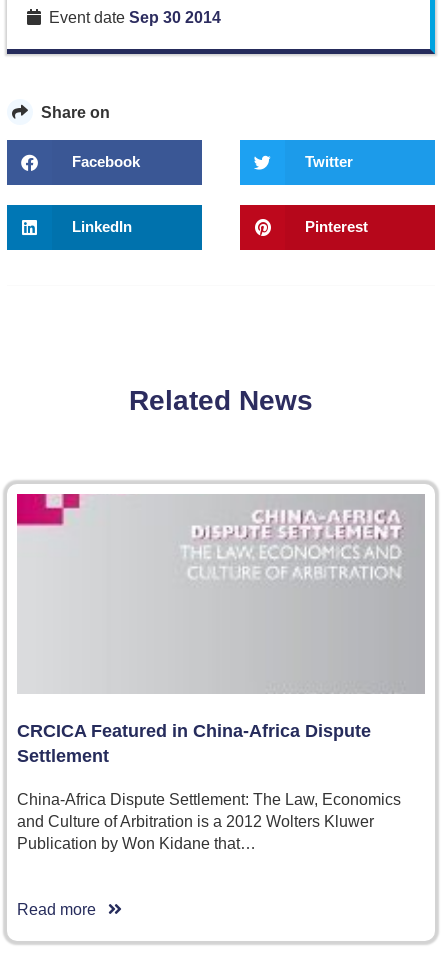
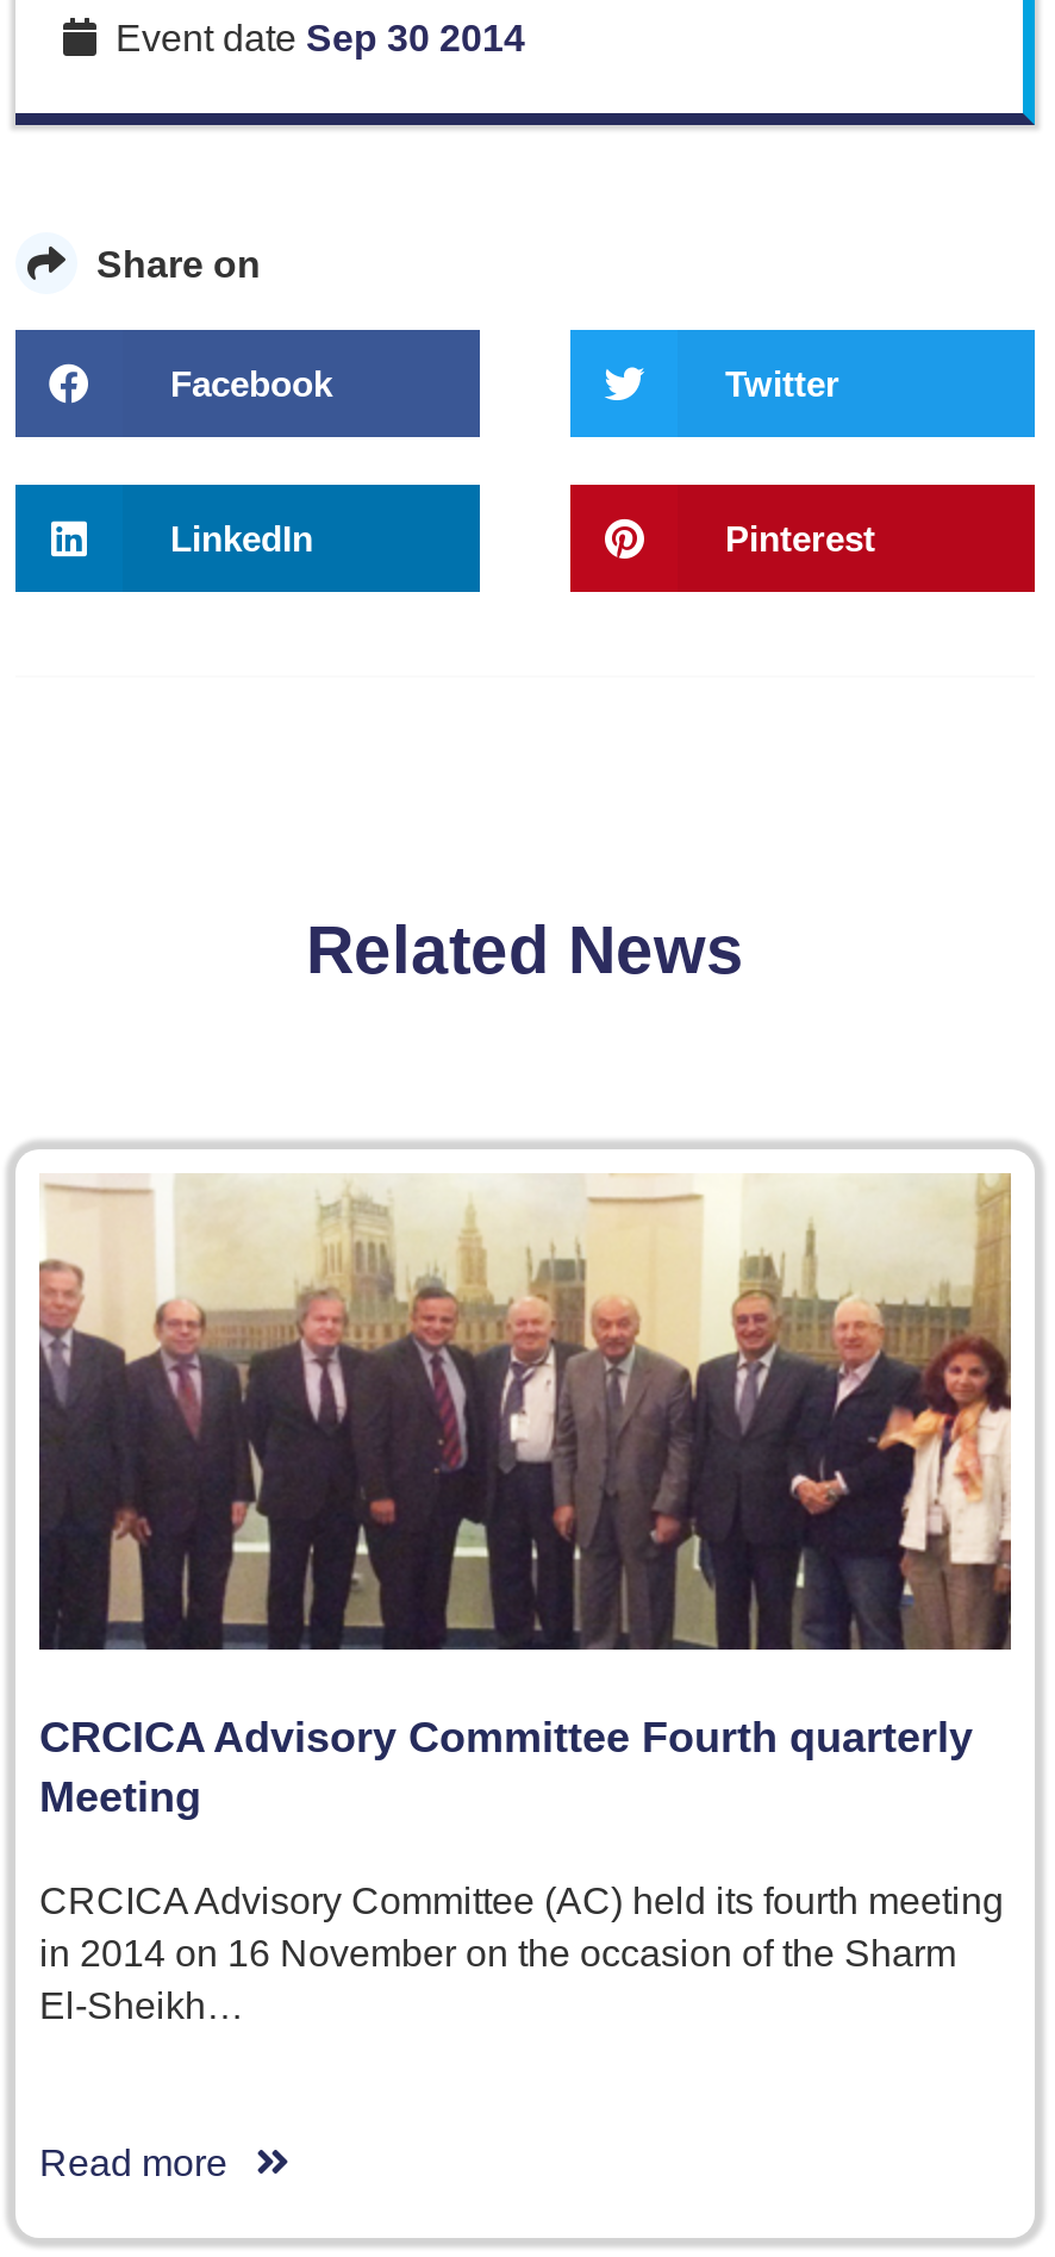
- [image]
- CRCICA Featured in China-Africa Dispute
- Settlement
+ [image]
+ CRCICA Advisory Committee Fourth quarterly
+ Meeting

- China-Africa Dispute Settlement: The Law, Economics
- and Culture of Arbitration is a 2012 Wolters Kluwer
- Publication by Won Kidane that…
+ CRCICA Advisory Committee (AC) held its fourth meeting
+ in 2014 on 16 November on the occasion of the Sharm
+ El-Sheikh…
